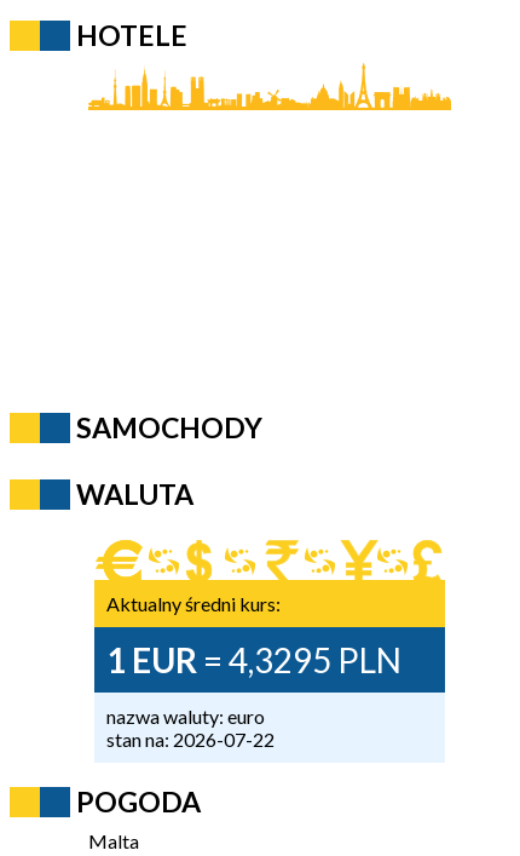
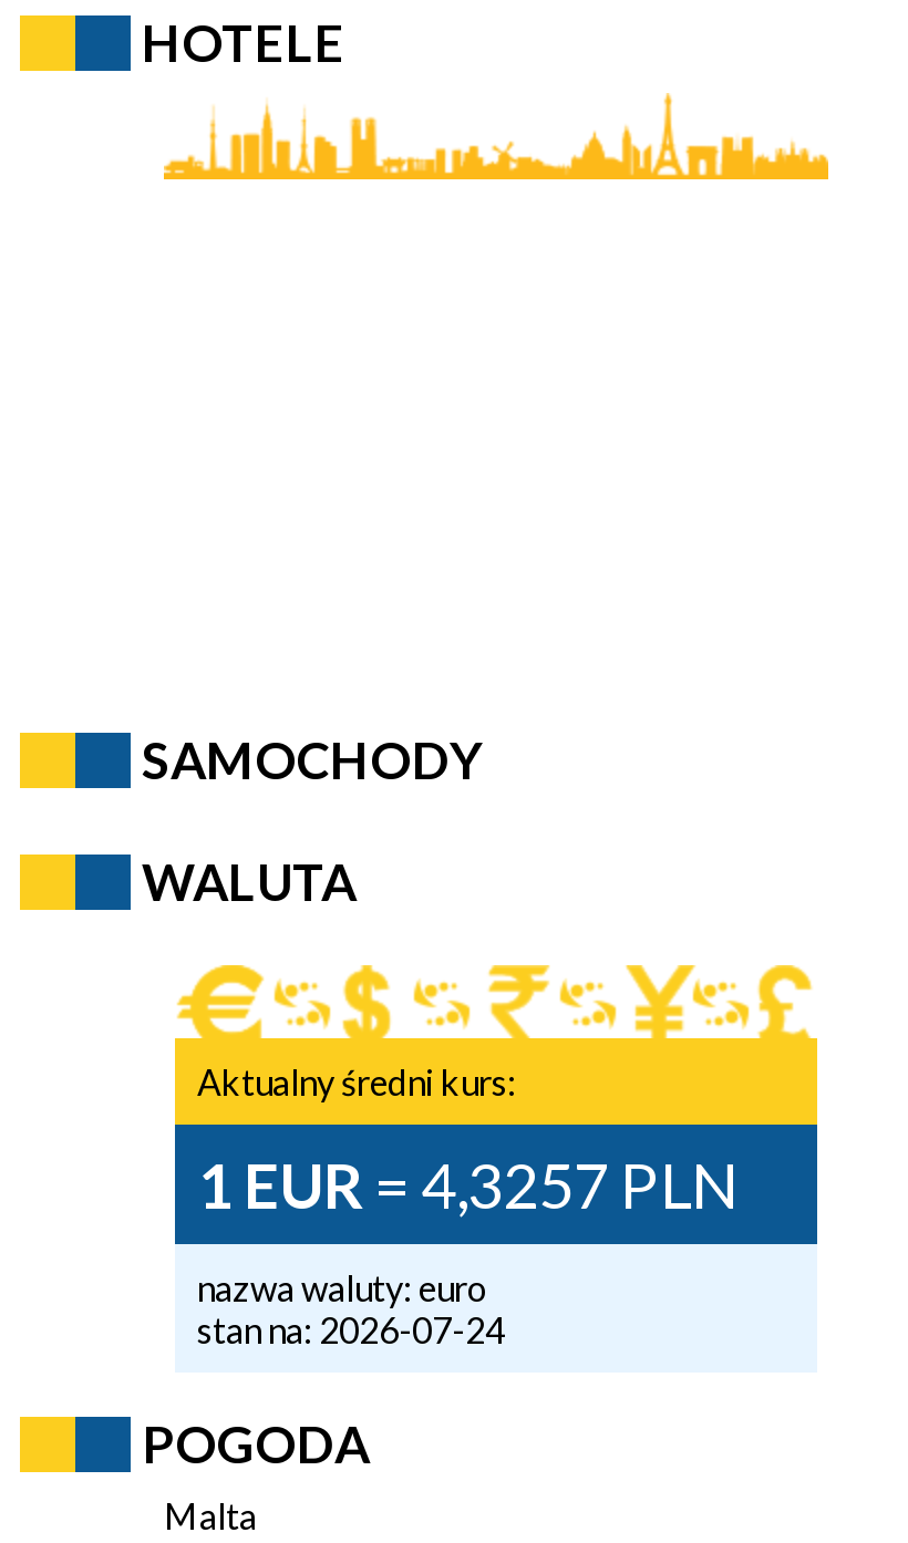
- 1 EUR = 4,3295 PLN
+ 1 EUR = 4,3257 PLN

- stan na: 2026-07-22
+ stan na: 2026-07-24
